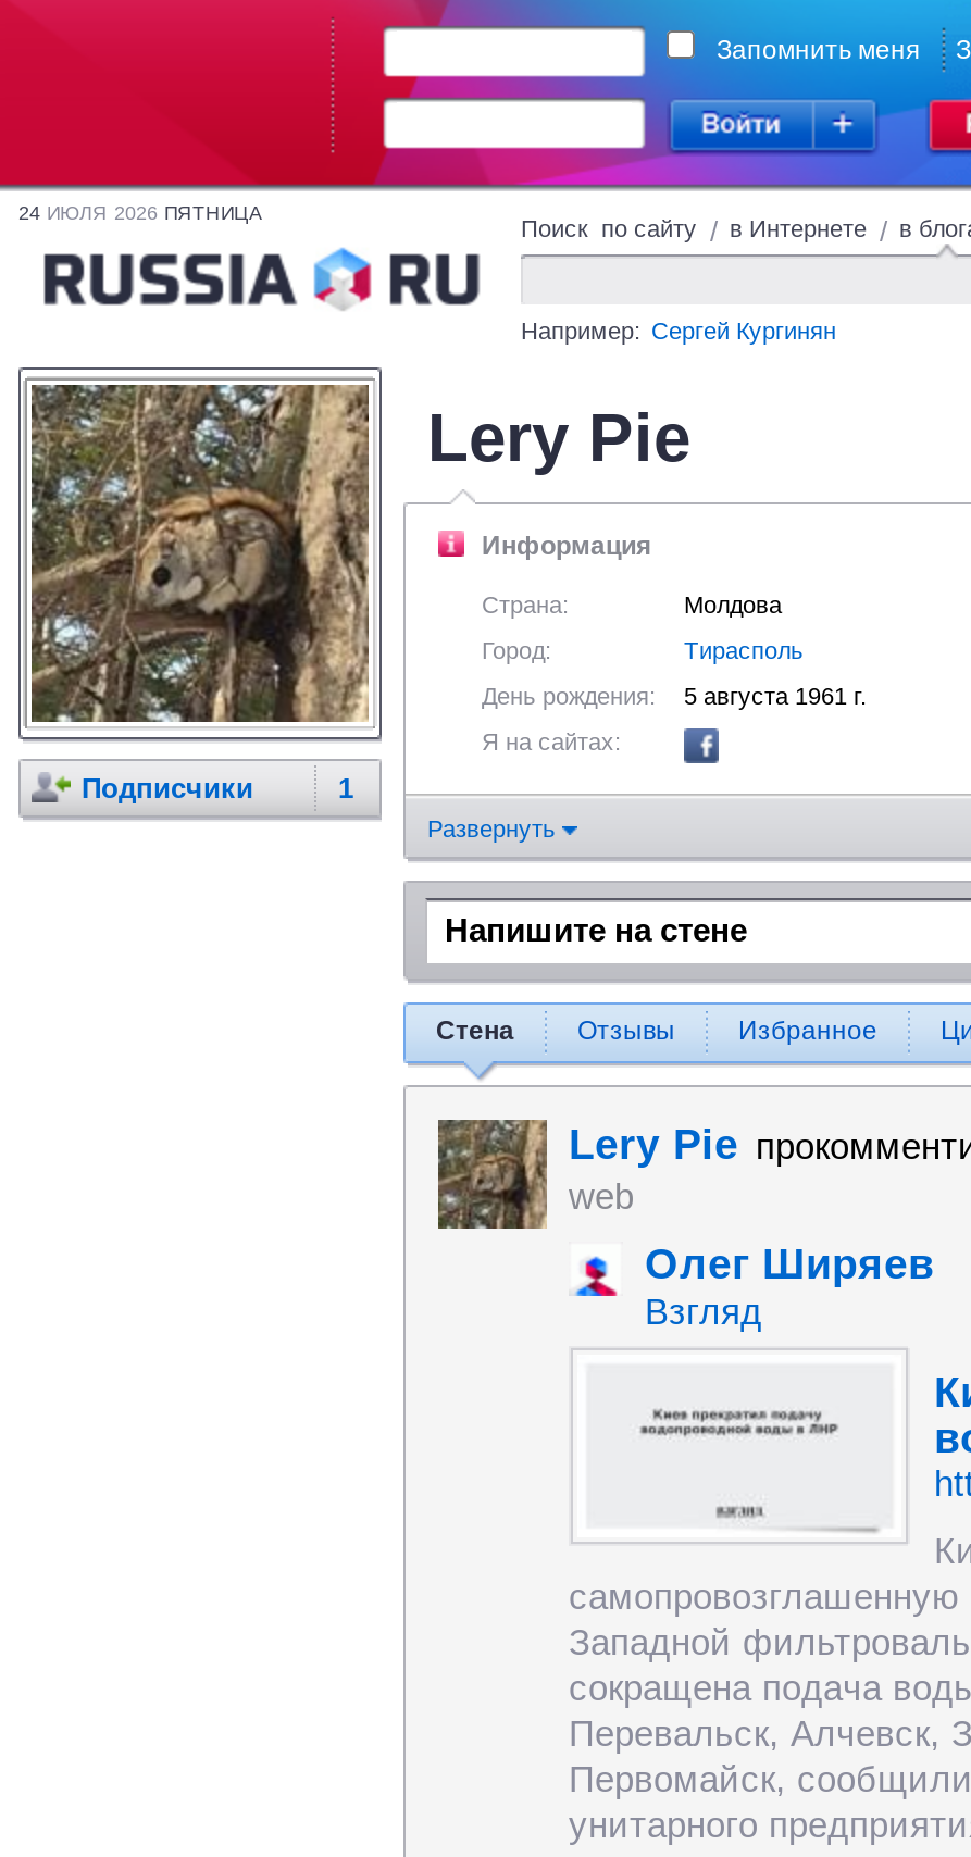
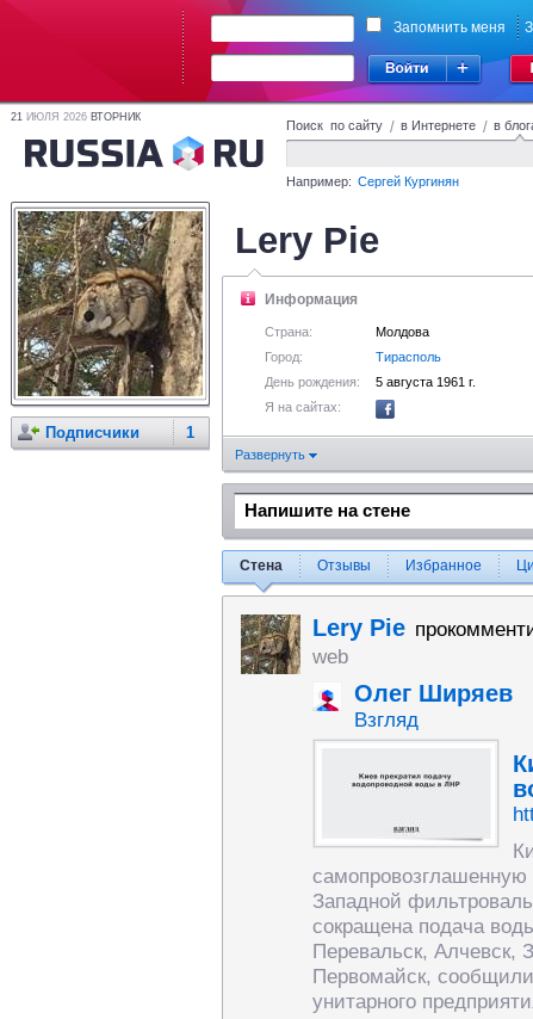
- 24 ИЮЛЯ 2026 ПЯТНИЦА
+ 21 ИЮЛЯ 2026 ВТОРНИК
